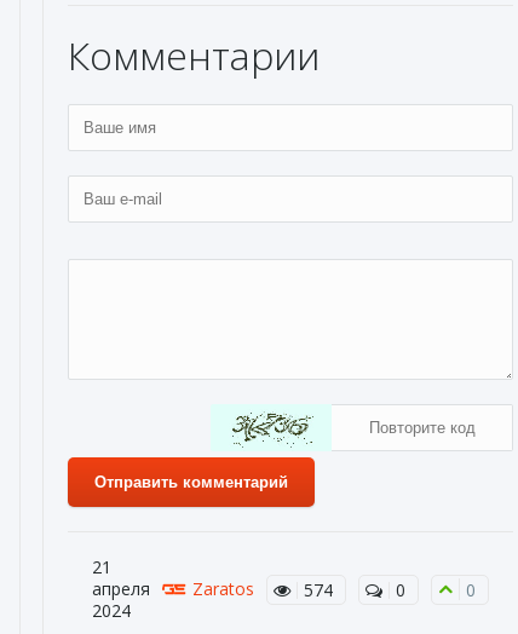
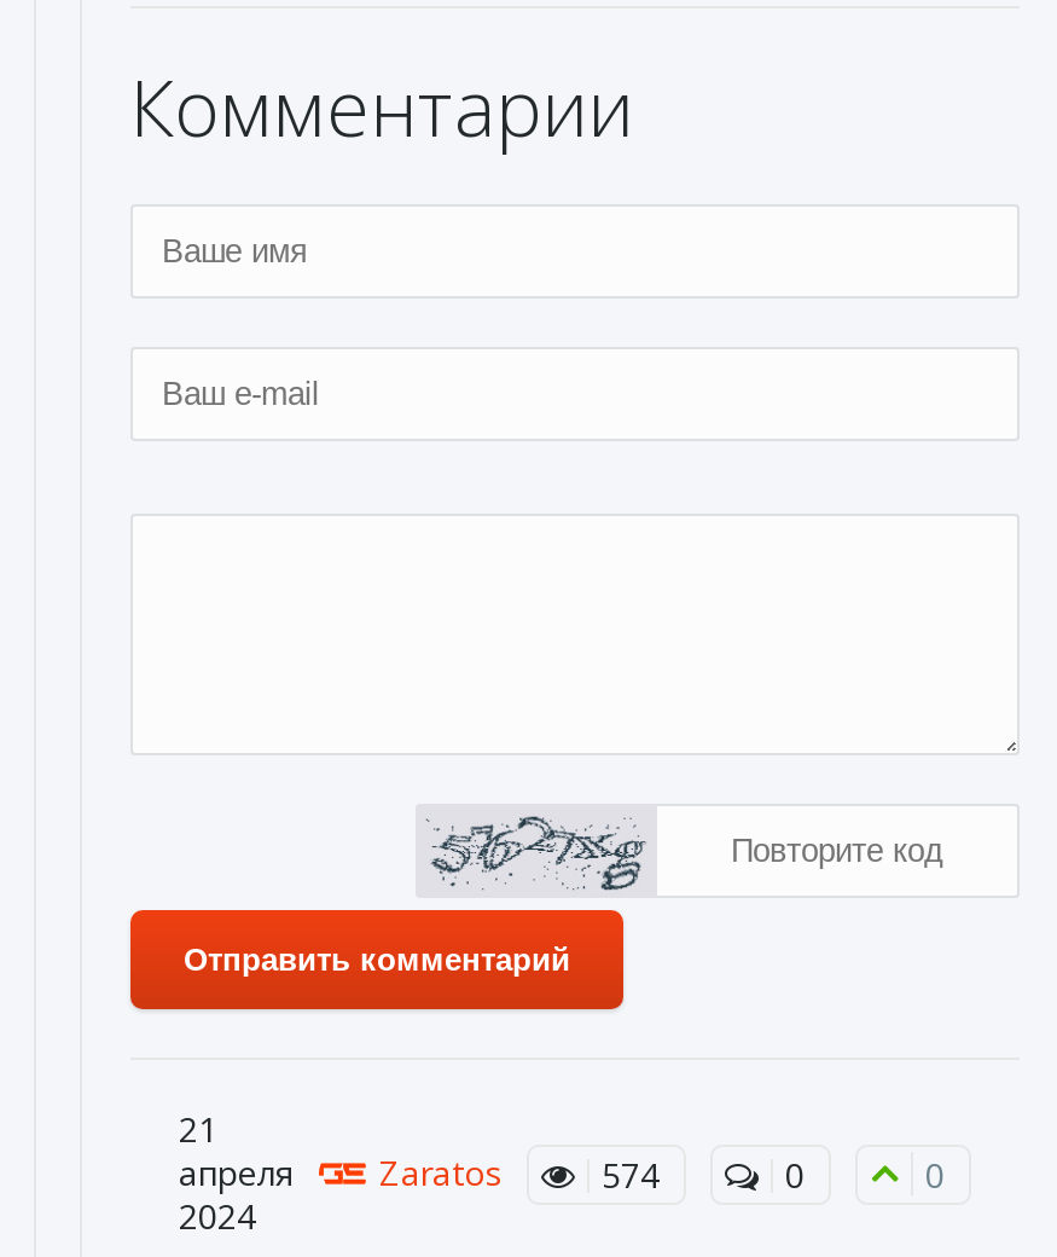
- [image]
+ [image]
